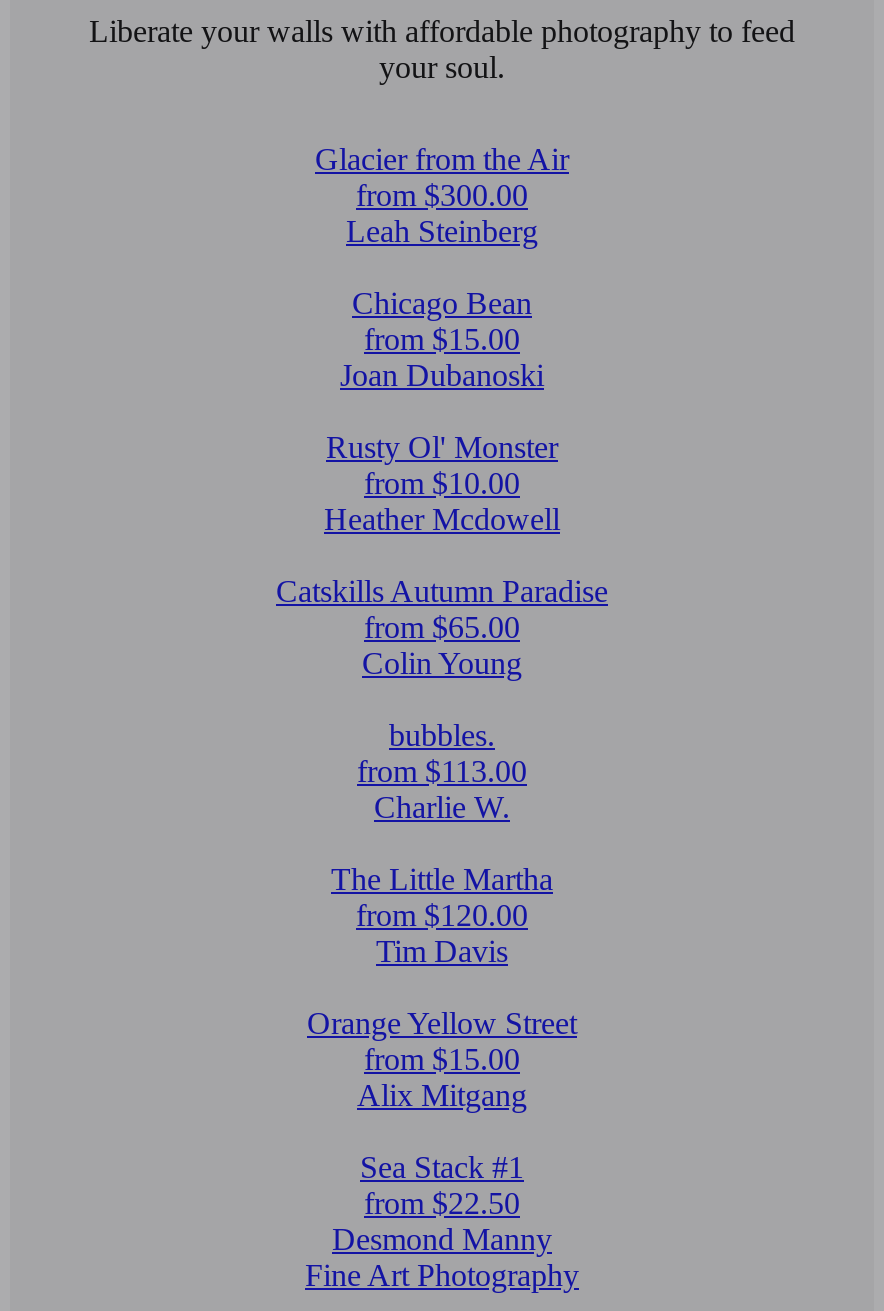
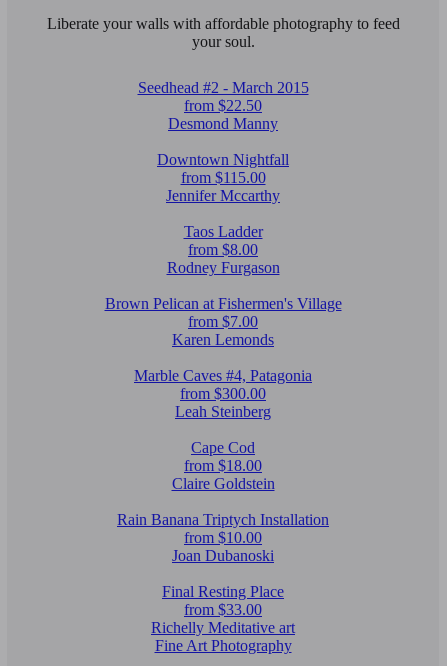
- Glacier from the Air
- Chicago Bean
- from $15.00
- Rusty Ol' Monster
- Heather Mcdowell
- Catskills Autumn Paradise
- from $65.00
- Colin Young
- bubbles.
- from $113.00
- Charlie W.
- The Little Martha
- from $120.00
- Tim Davis
- Orange Yellow Street
- from $15.00
- Alix Mitgang
- Sea Stack #1
+ Seedhead #2 - March 2015

moved down: from $300.00 | Leah Steinberg

moved down: from $10.00 | Joan Dubanoski

moved up: from $22.50 | Desmond Manny

+ Downtown Nightfall
+ from $115.00
+ Jennifer Mccarthy
+ Taos Ladder
+ from $8.00
+ Rodney Furgason
+ Brown Pelican at Fishermen's Village
+ from $7.00
+ Karen Lemonds
+ Marble Caves #4, Patagonia
+ Cape Cod
+ from $18.00
+ Claire Goldstein
+ Rain Banana Triptych Installation
+ Final Resting Place
+ from $33.00
+ Richelly Meditative art
